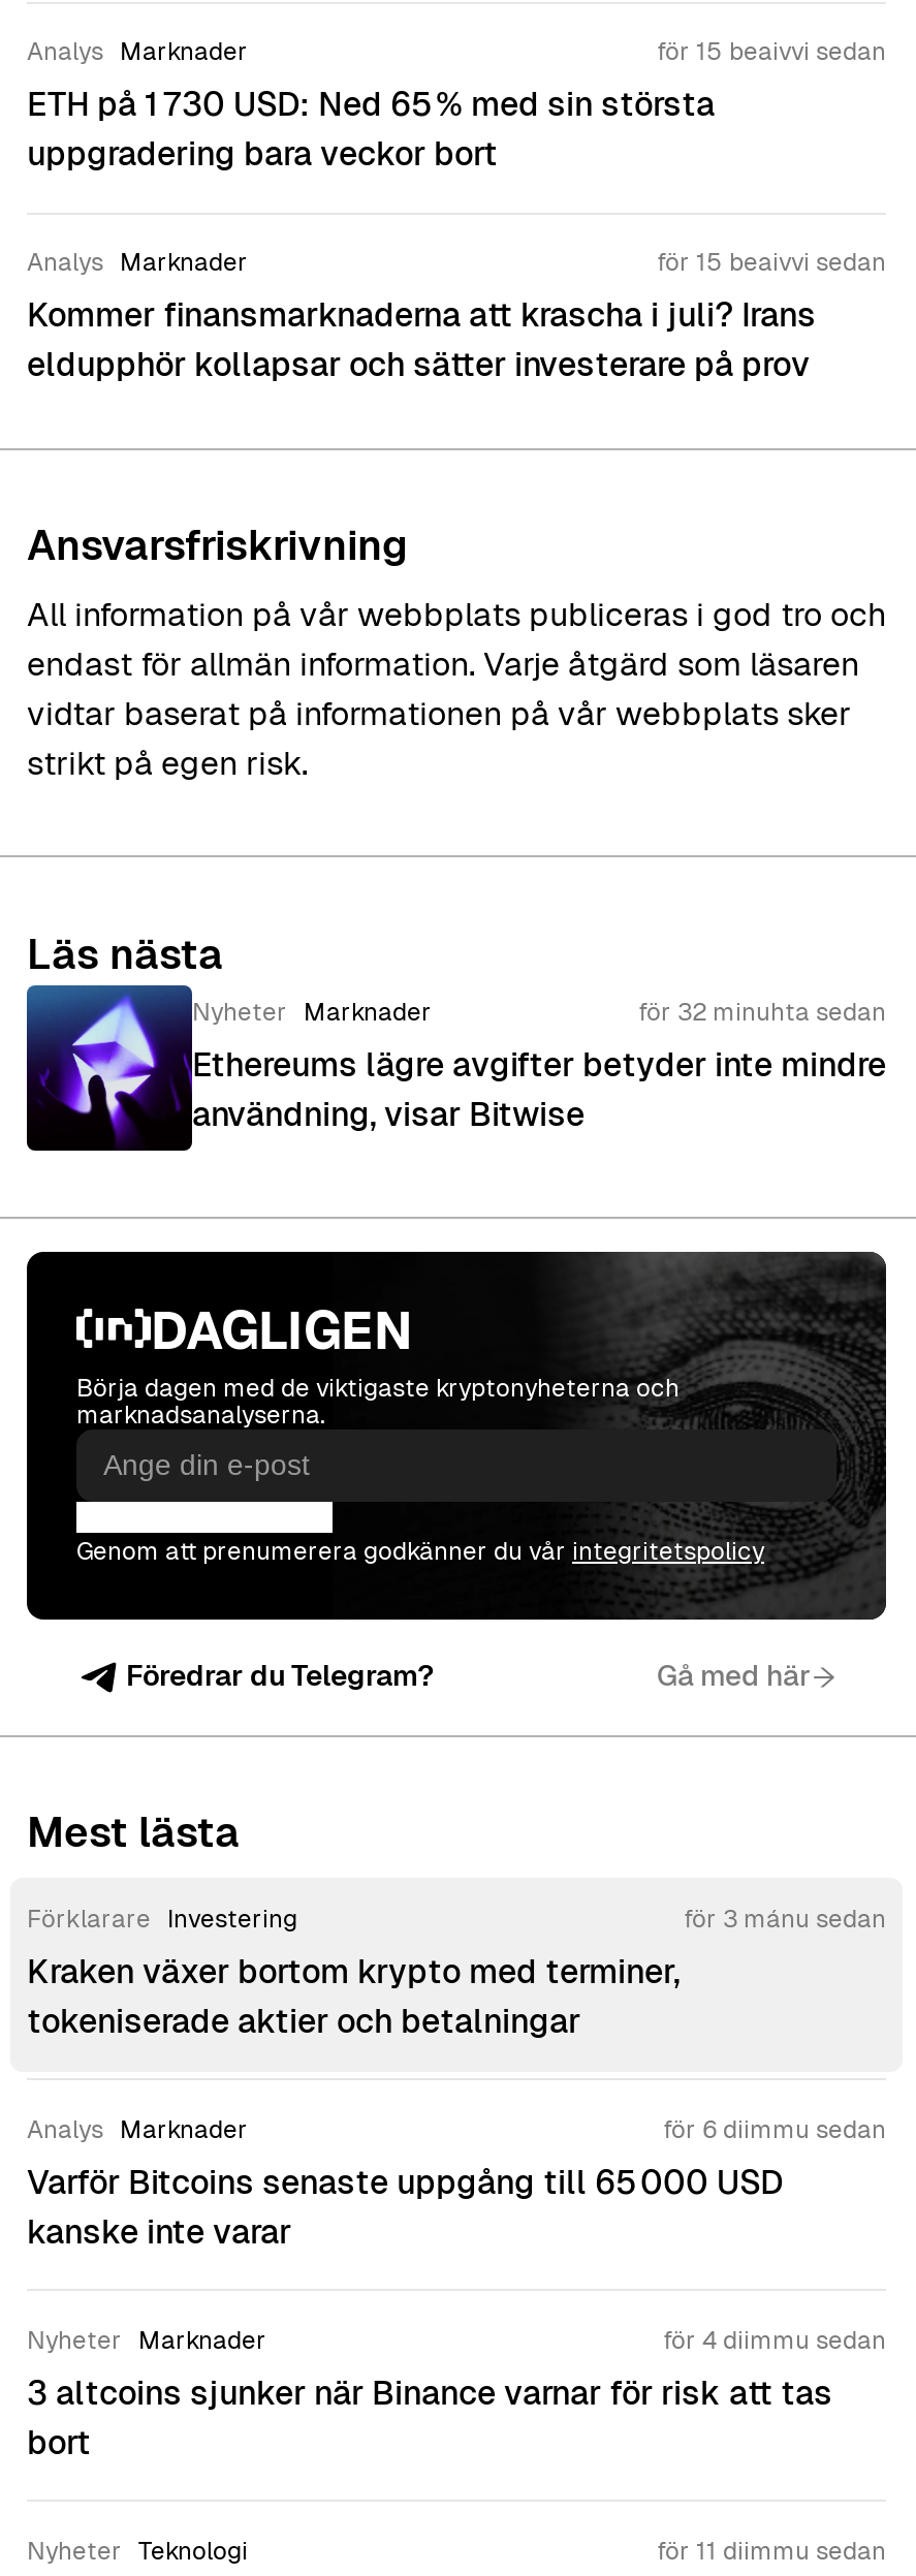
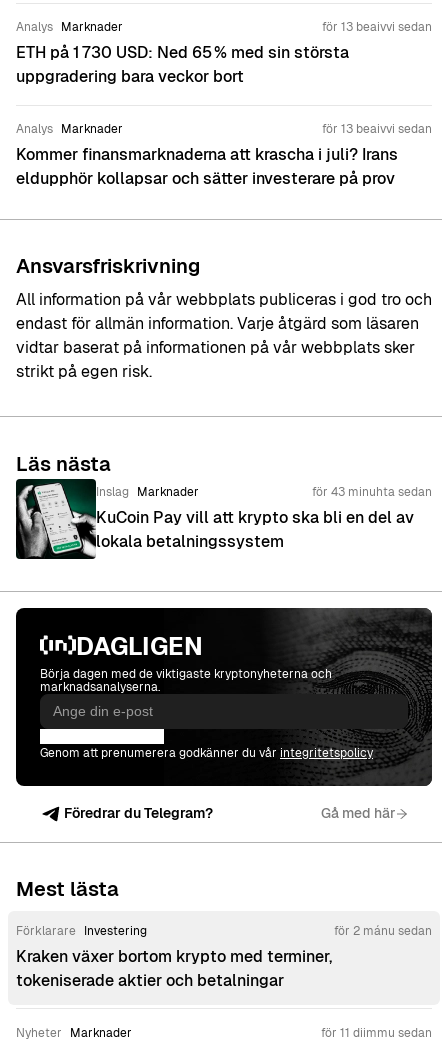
- för 15 beaivvi sedan
+ för 13 beaivvi sedan

- för 15 beaivvi sedan
+ för 13 beaivvi sedan

- [image]
- Nyheter Marknader
- för 32 minuhta sedan
- Ethereums lägre avgifter betyder inte mindre
- användning, visar Bitwise
+ [image]
+ Inslag Marknader
+ för 43 minuhta sedan
+ KuCoin Pay vill att krypto ska bli en del av
+ lokala betalningssystem

- för 3 mánu sedan
+ för 2 mánu sedan

- Analys Marknader
- för 6 diimmu sedan
- Varför Bitcoins senaste uppgång till 65 000 USD
- kanske inte varar

- för 4 diimmu sedan
- 3 altcoins sjunker när Binance varnar för risk att tas
- bort
- Nyheter Teknologi
